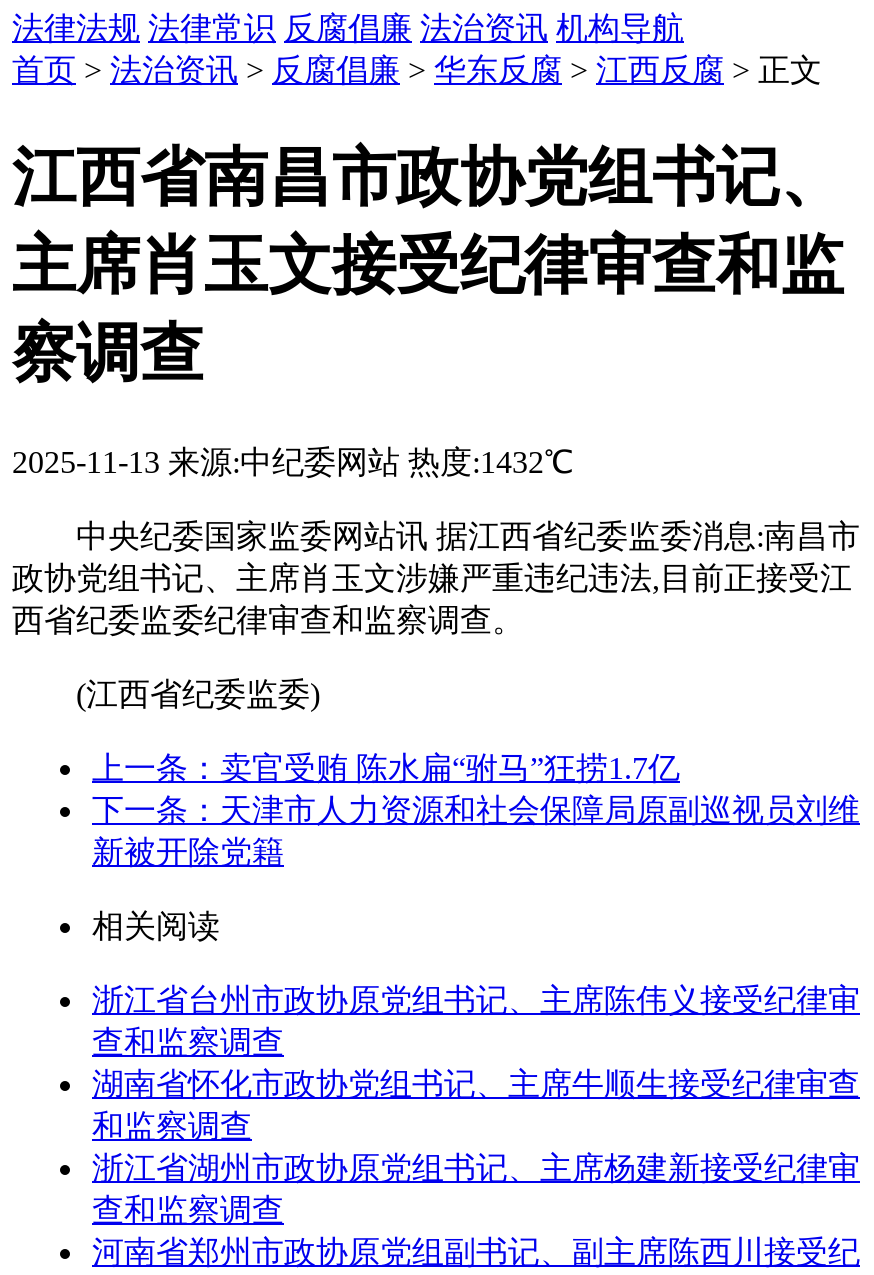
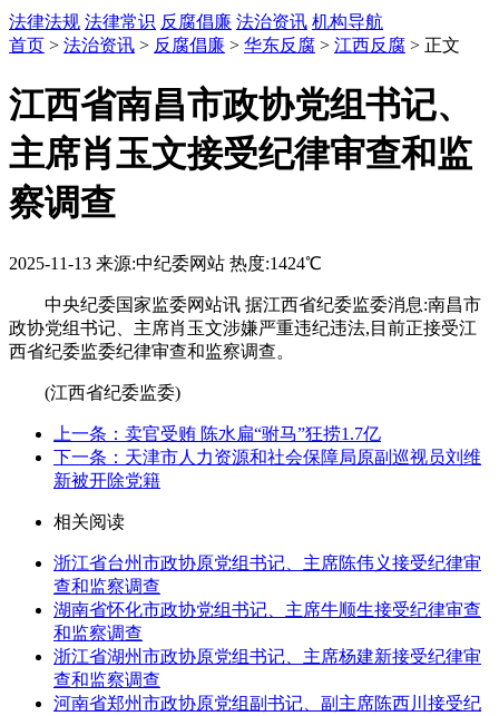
- 2025-11-13来源:中纪委网站 热度:1432℃
+ 2025-11-13来源:中纪委网站 热度:1424℃
